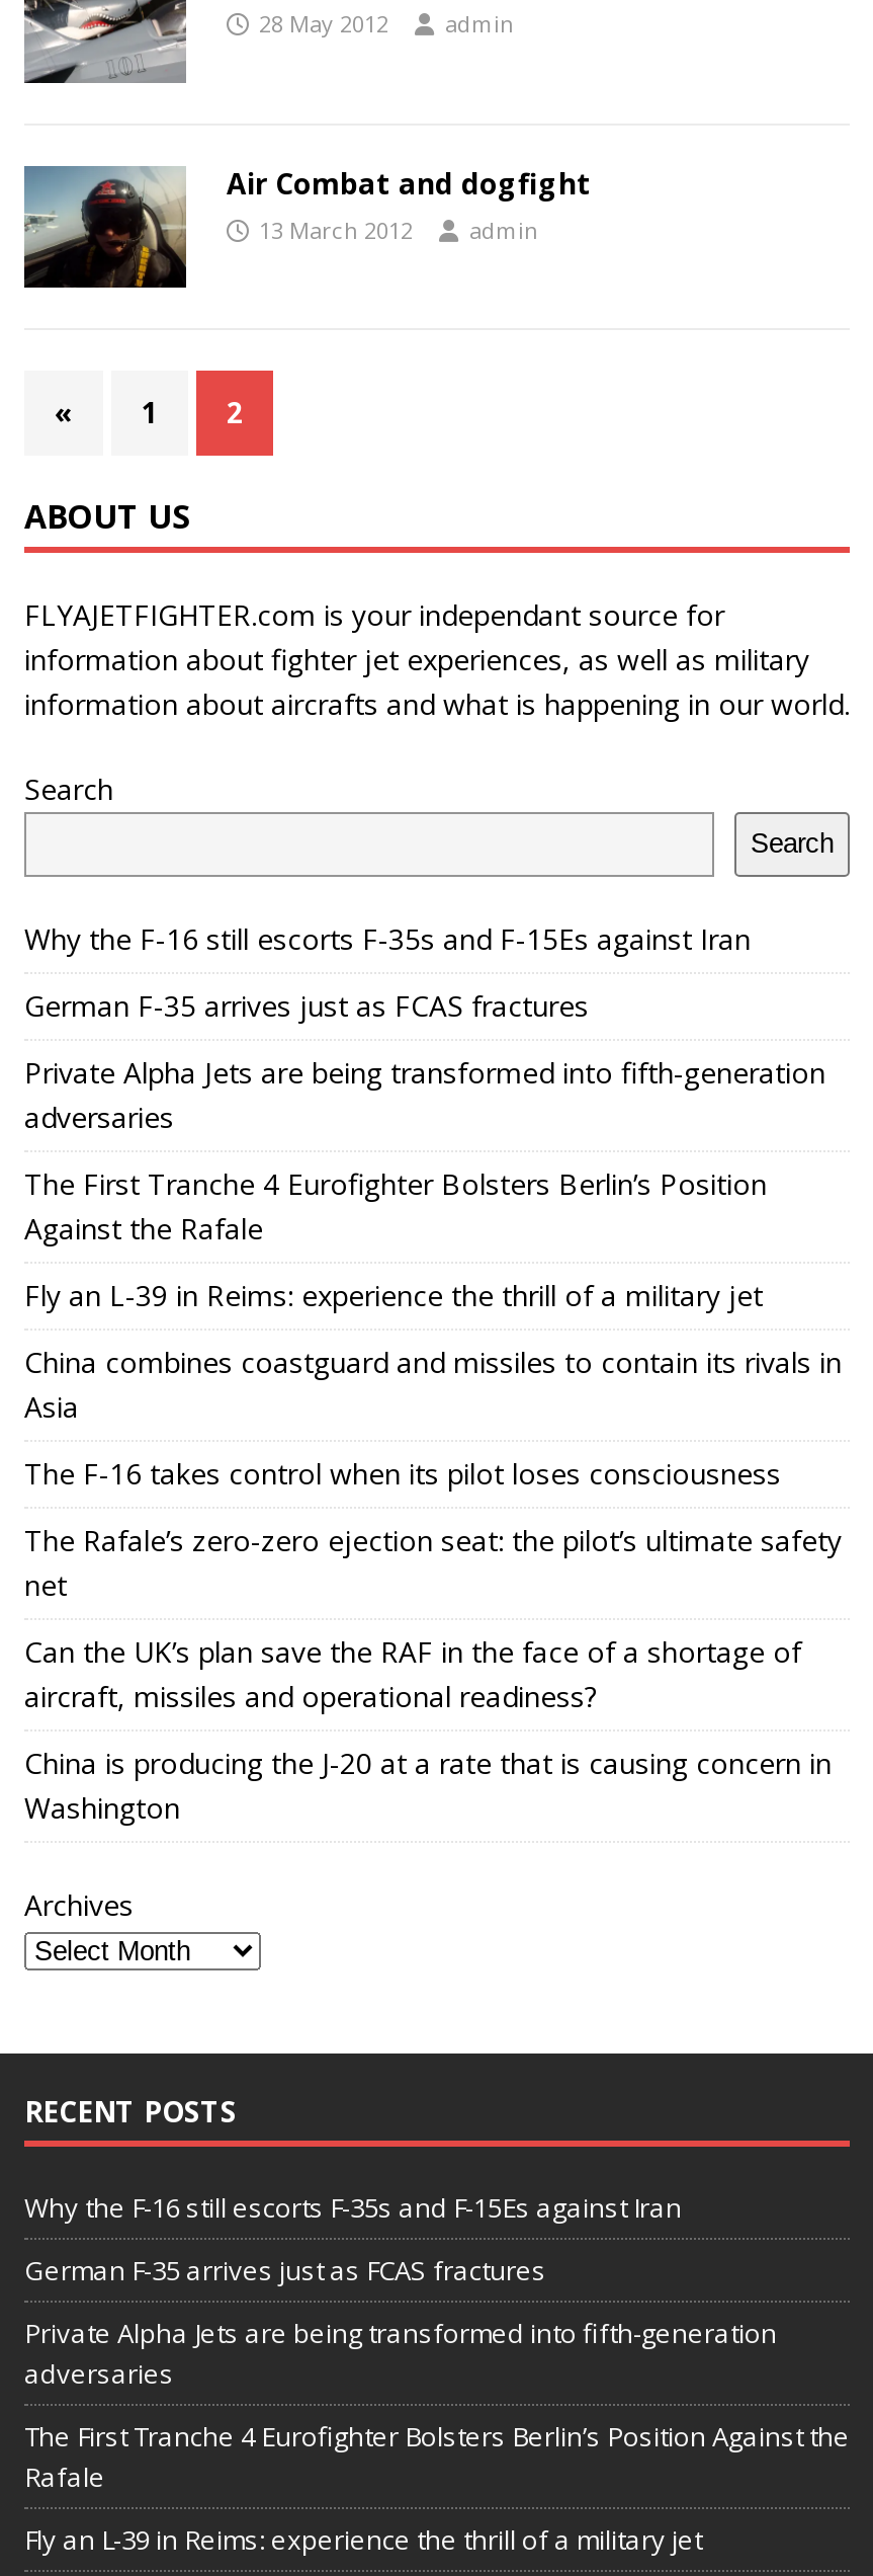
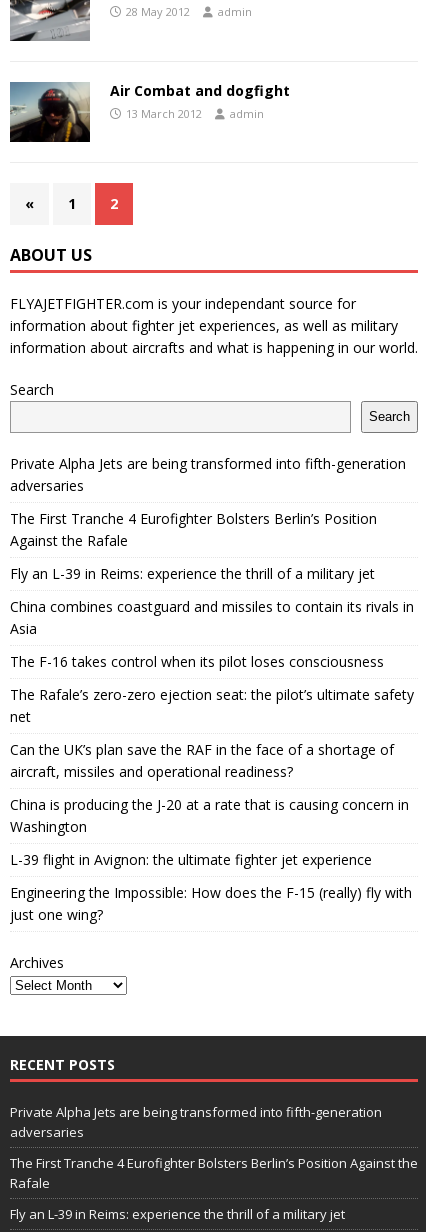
- Why the F-16 still escorts F-35s and F-15Es against Iran
- German F-35 arrives just as FCAS fractures

moved up: Private Alpha Jets are being transformed into fifth-generation | adversaries | The First Tranche 4 Eurofighter Bolsters Berlin’s Position | ... | China is producing the J-20 at a rate that is causing concern in | Washington

+ L-39 flight in Avignon: the ultimate fighter jet experience
+ Engineering the Impossible: How does the F-15 (really) fly with
+ just one wing?

moved down: Archives | RECENT POSTS

- Why the F-16 still escorts F-35s and F-15Es against Iran
- German F-35 arrives just as FCAS fractures
